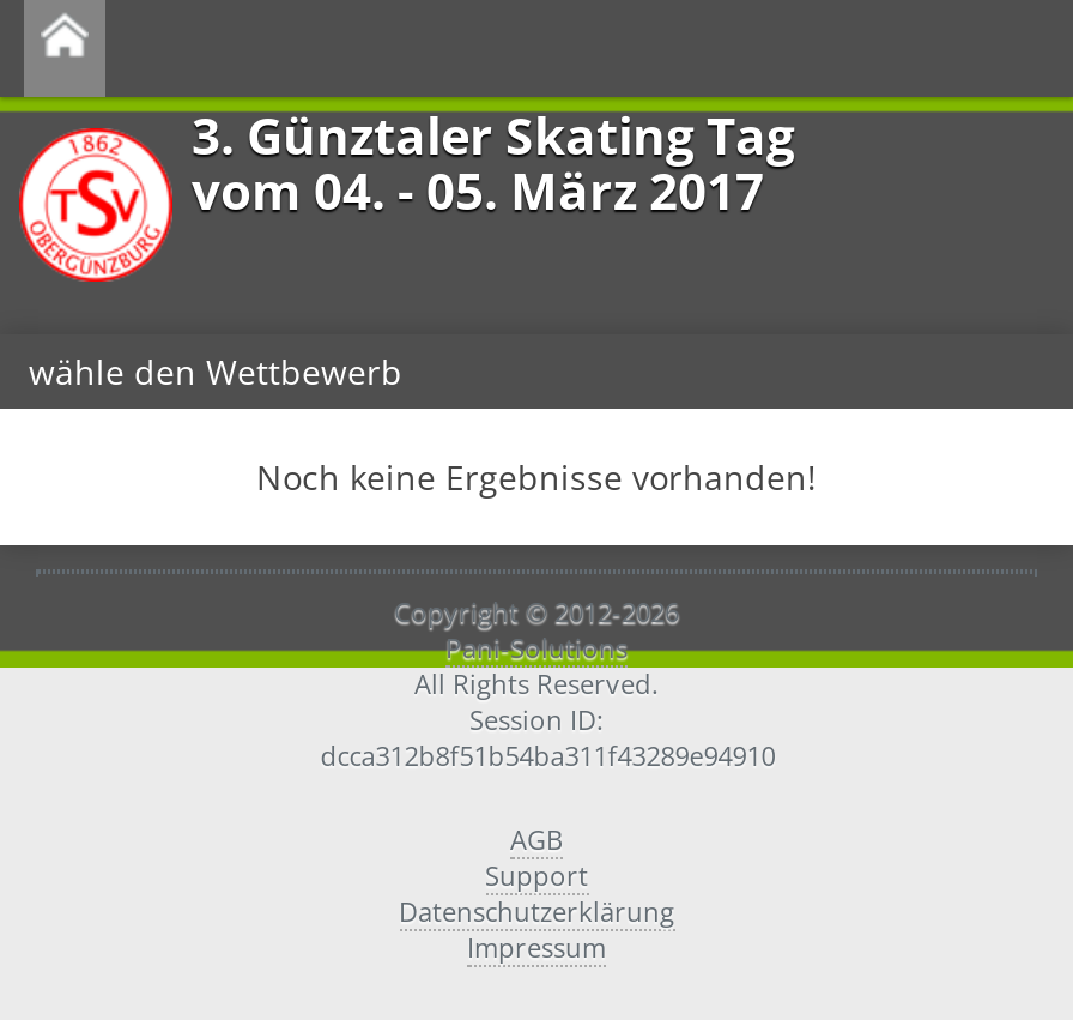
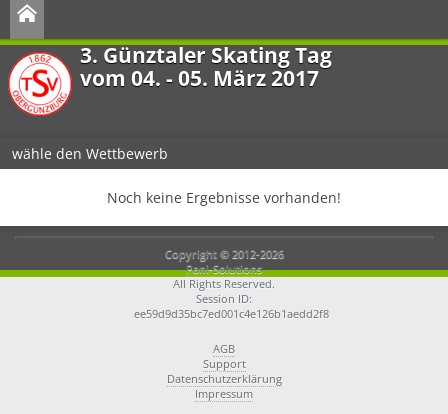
- dcca312b8f51b54ba311f43289e94910
+ ee59d9d35bc7ed001c4e126b1aedd2f8
